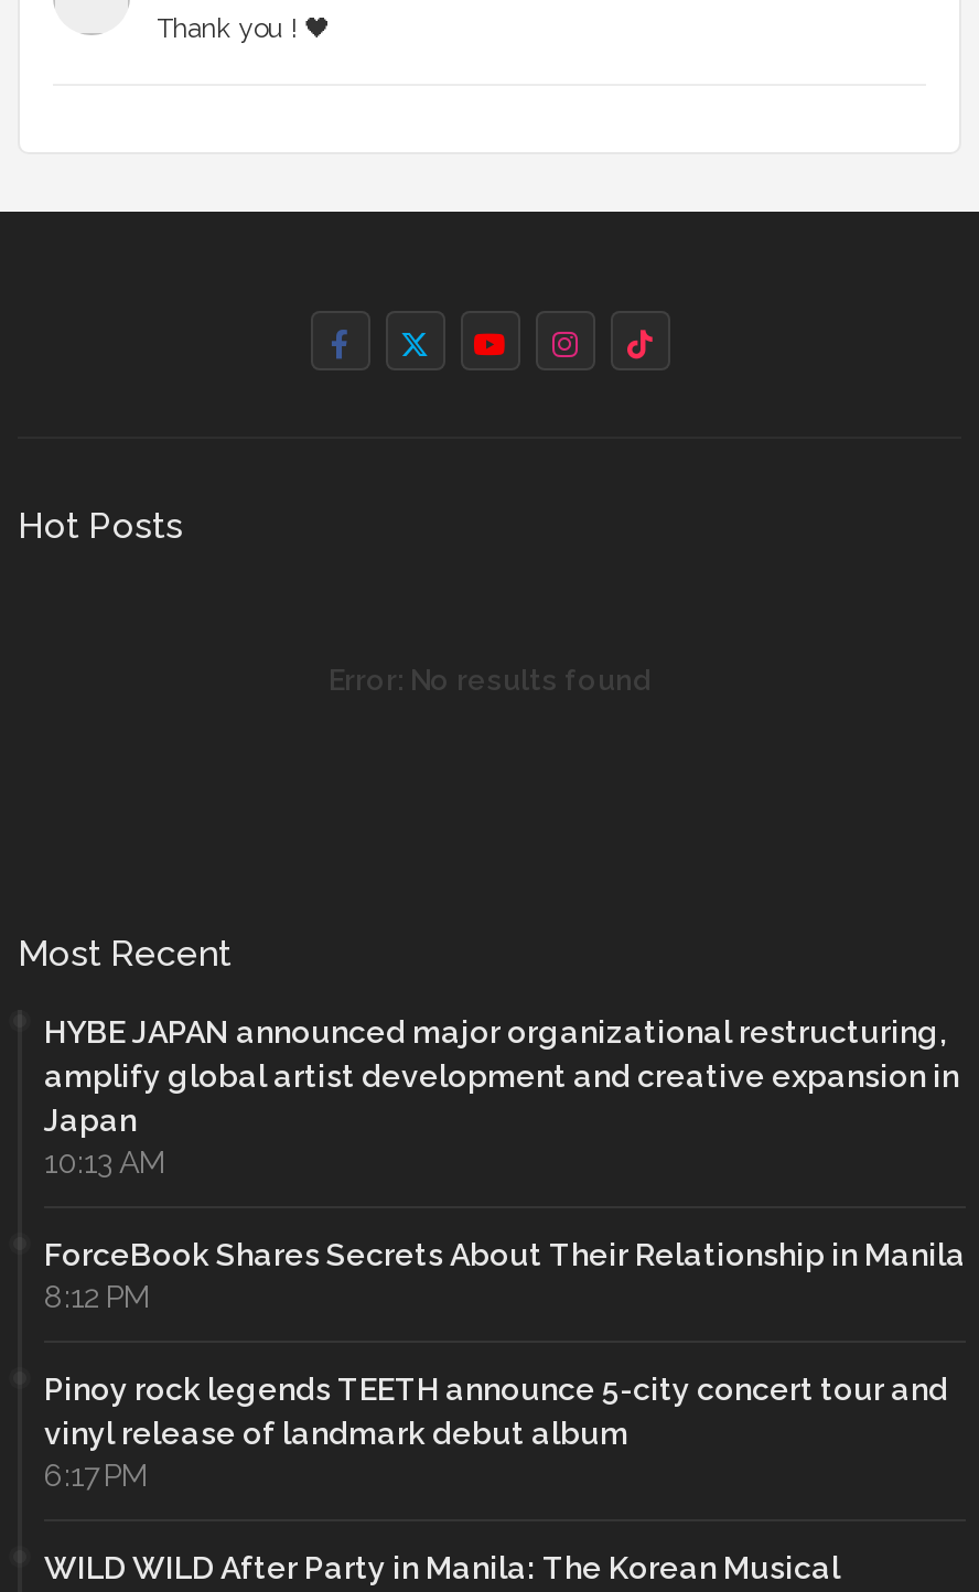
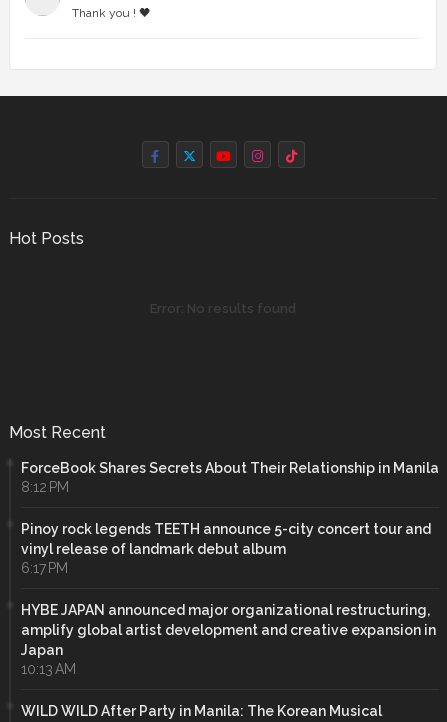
moved down: HYBE JAPAN announced major organizational restructuring, | amplify global artist development and creative expansion in | Japan | 10:13 AM

moved up: ForceBook Shares Secrets About Their Relationship in Manila | 8:12 PM | Pinoy rock legends TEETH announce 5-city concert tour and | vinyl release of landmark debut album | 6:17 PM
